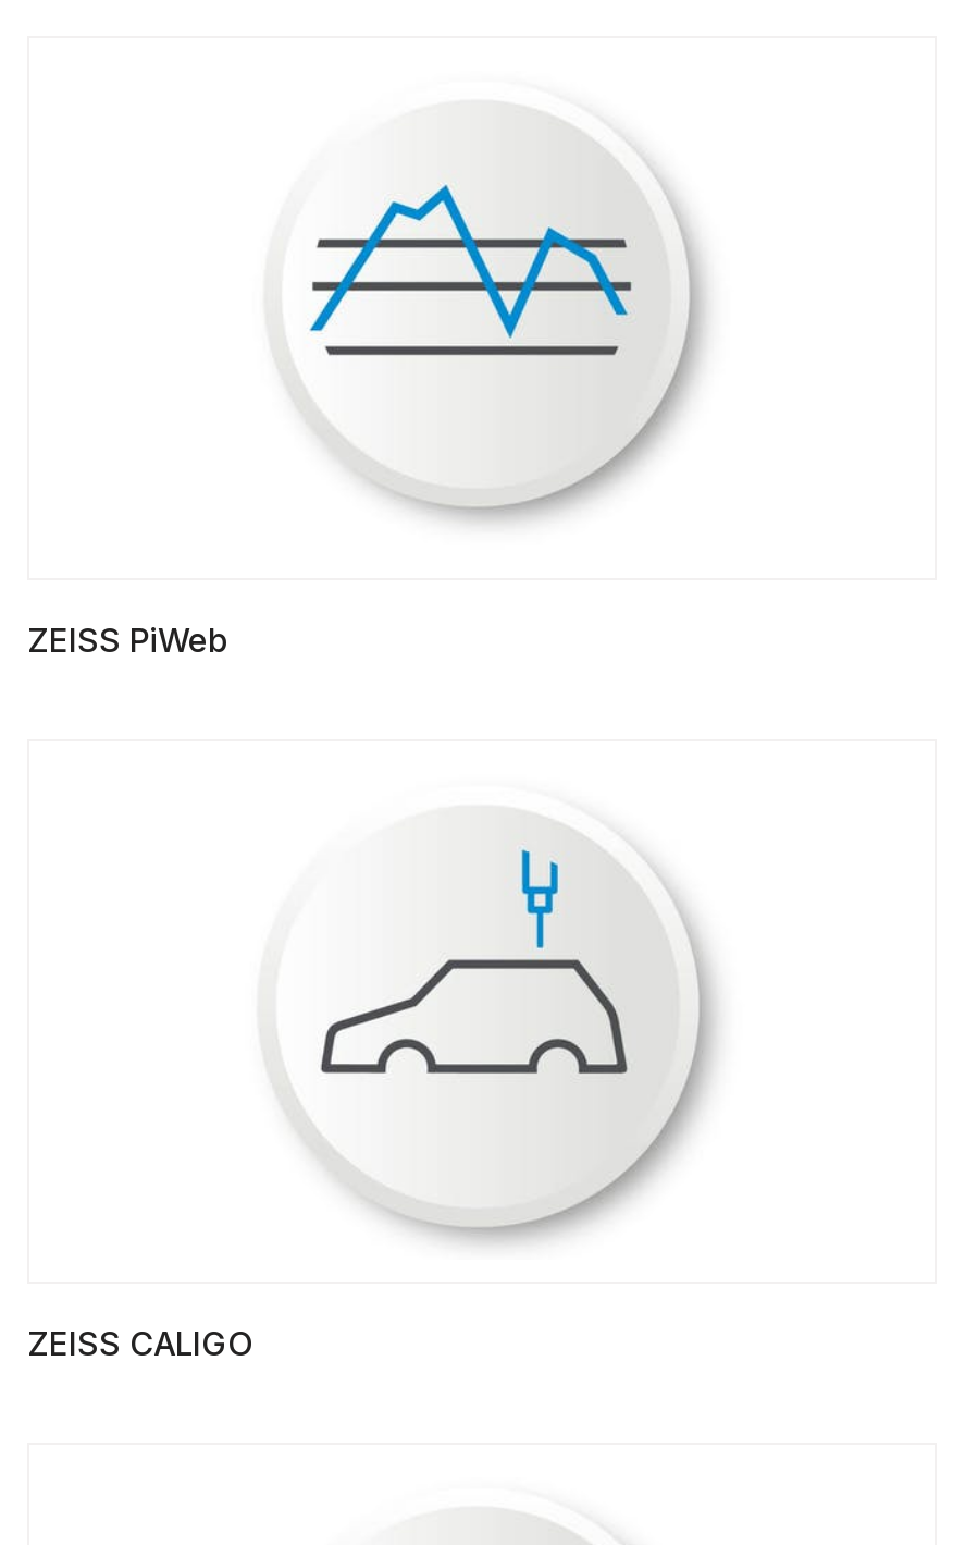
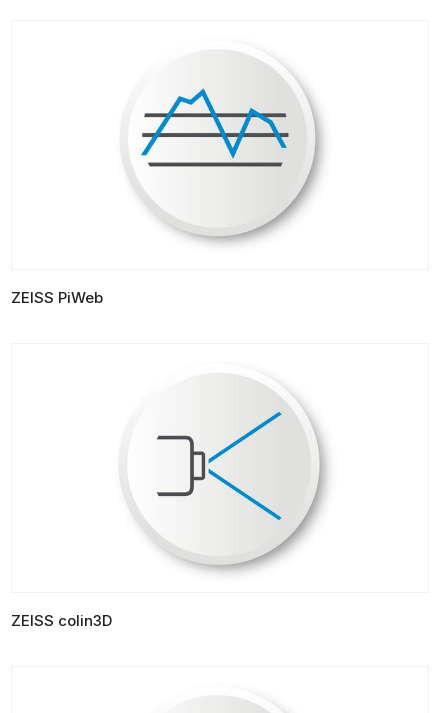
- [image]
+ [image]

- ZEISS CALIGO
+ ZEISS colin3D
